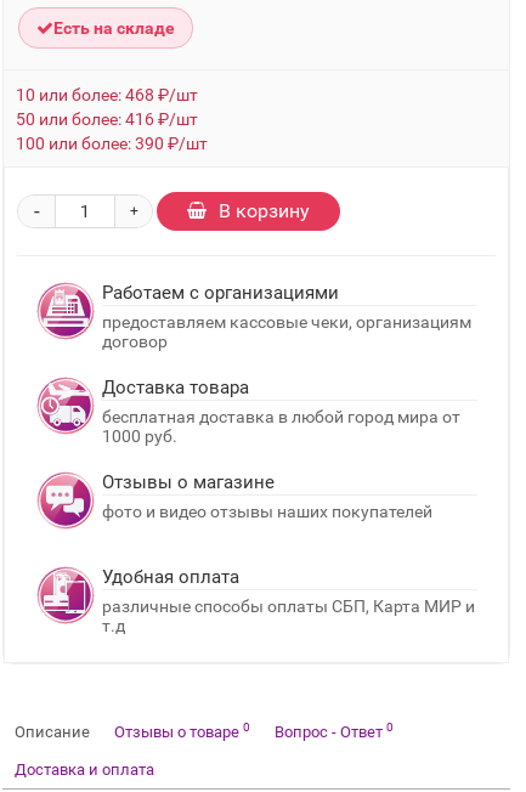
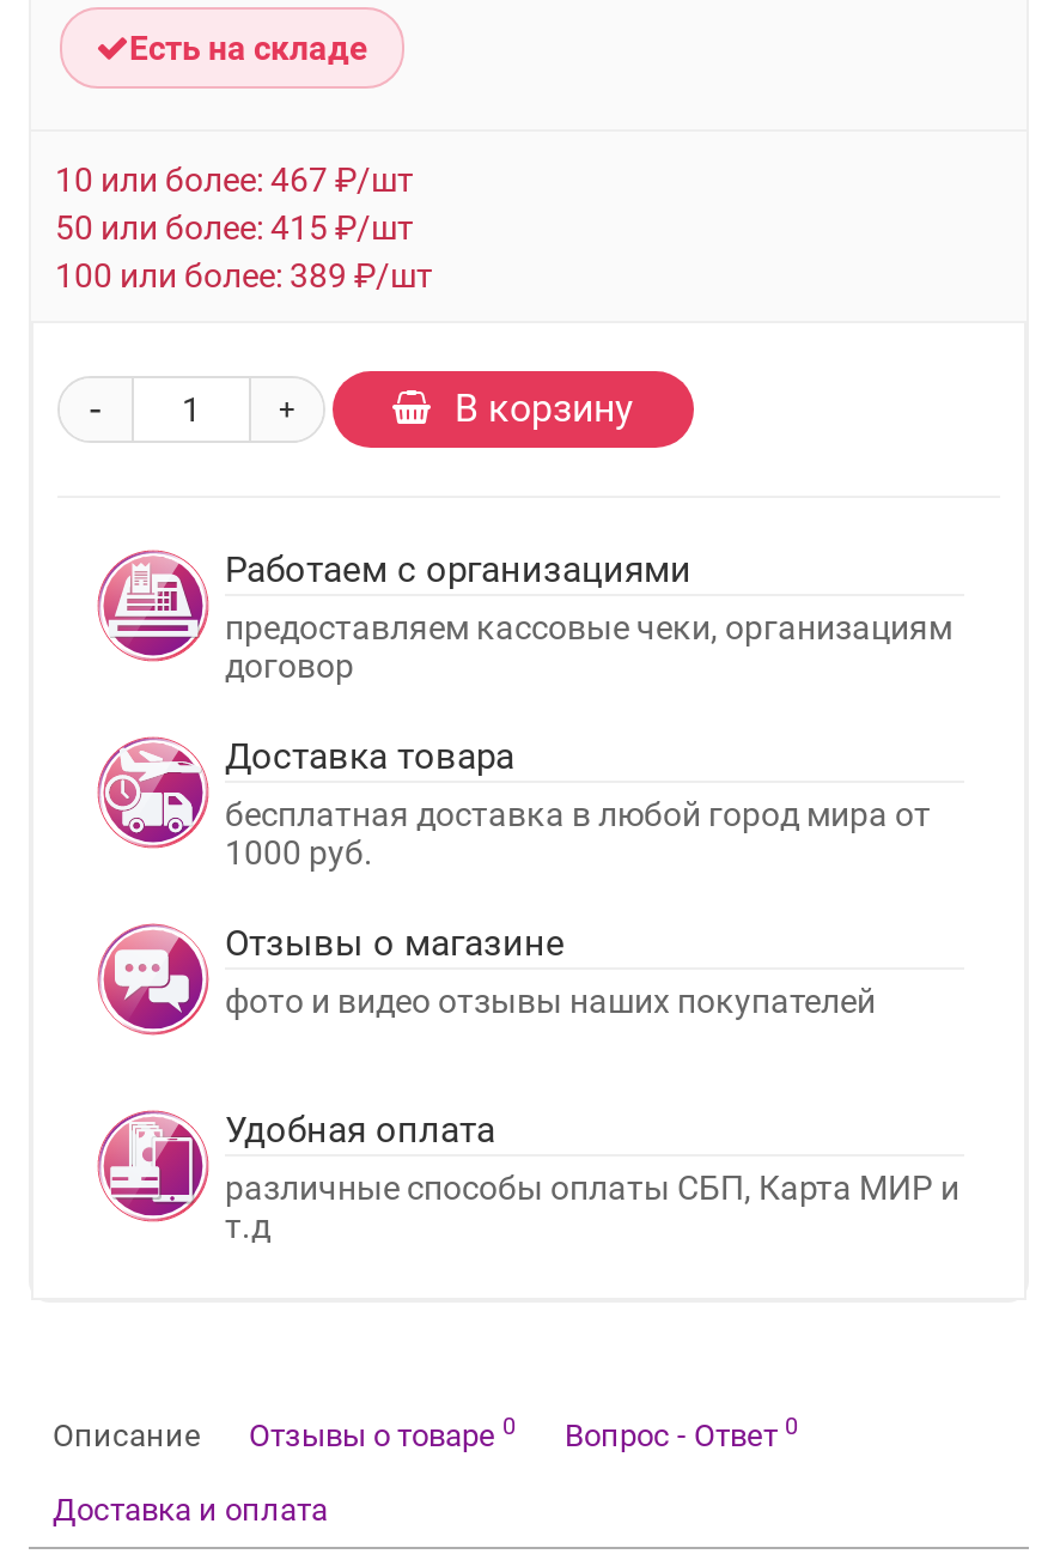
- 10 или более: 468 ₽/шт
+ 10 или более: 467 ₽/шт

- 50 или более: 416 ₽/шт
+ 50 или более: 415 ₽/шт

- 100 или более: 390 ₽/шт
+ 100 или более: 389 ₽/шт
